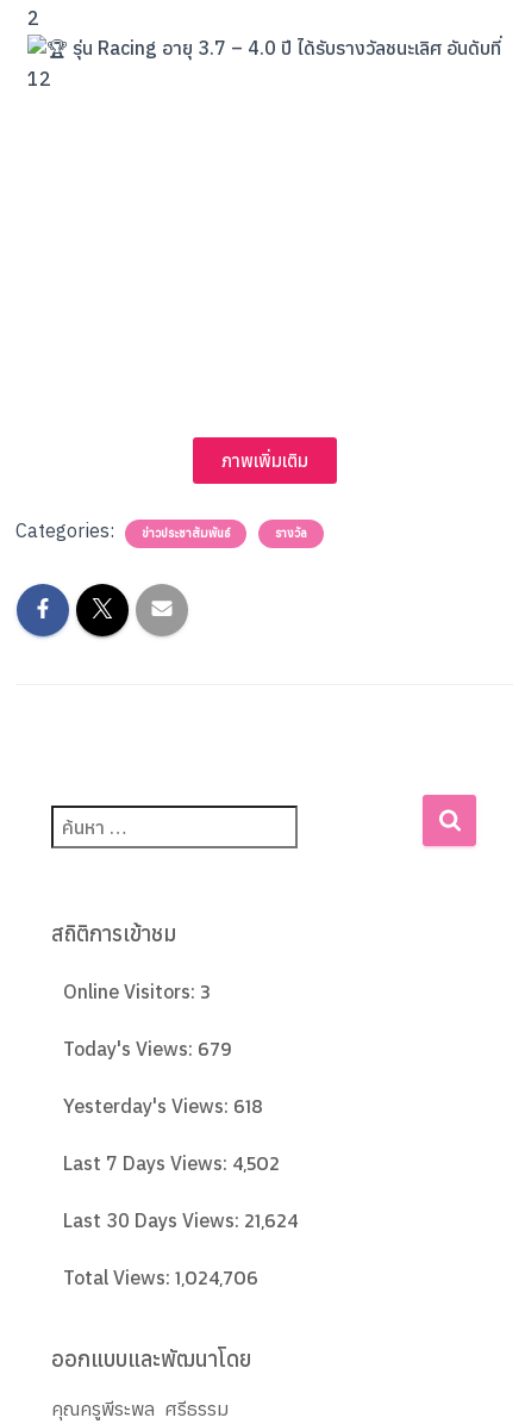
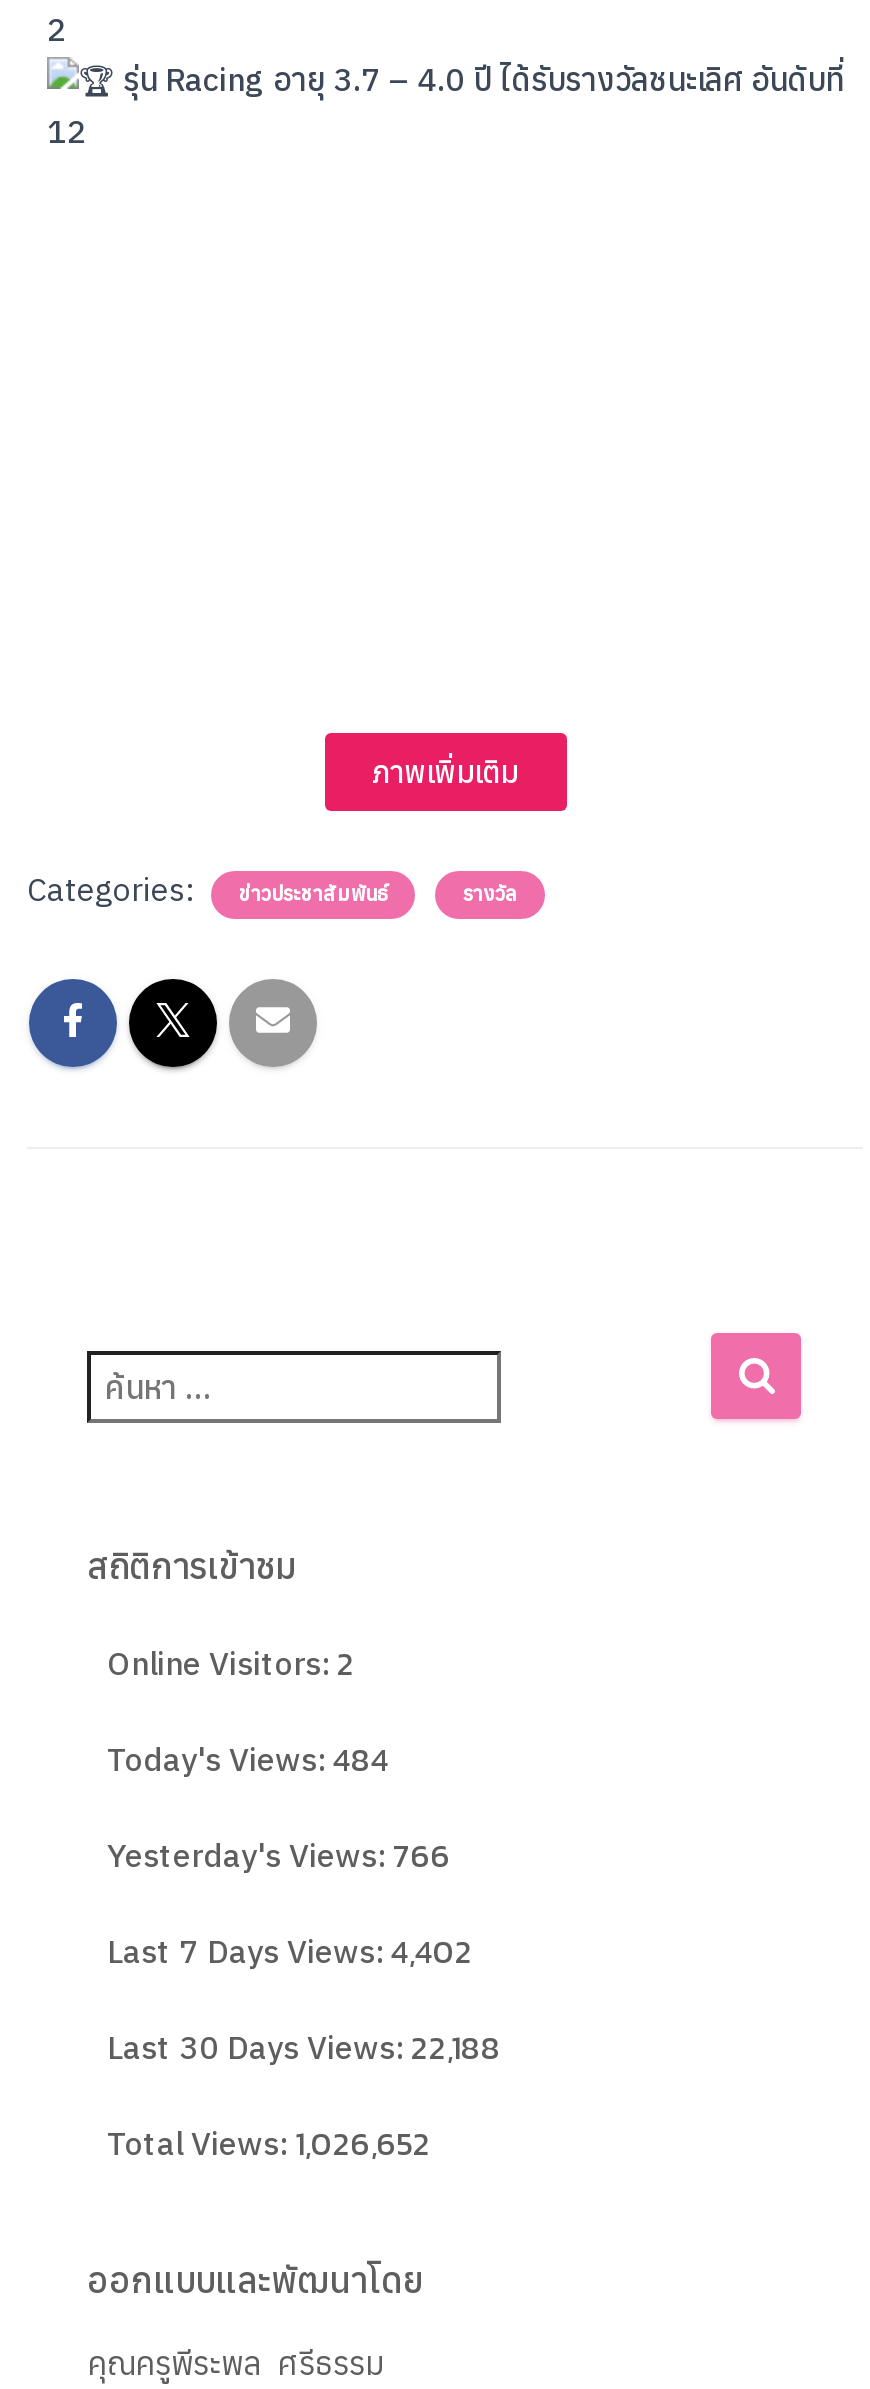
- Online Visitors: 3
+ Online Visitors: 2

- Today's Views: 679
+ Today's Views: 484

- Yesterday's Views: 618
+ Yesterday's Views: 766

- Last 7 Days Views: 4,502
+ Last 7 Days Views: 4,402

- Last 30 Days Views: 21,624
+ Last 30 Days Views: 22,188

- Total Views: 1,024,706
+ Total Views: 1,026,652
